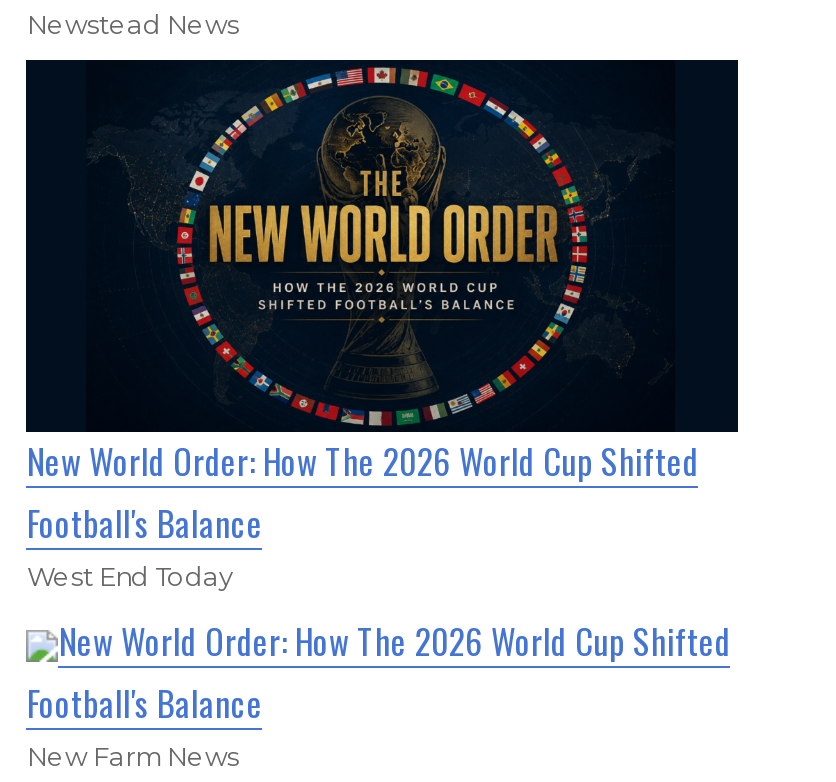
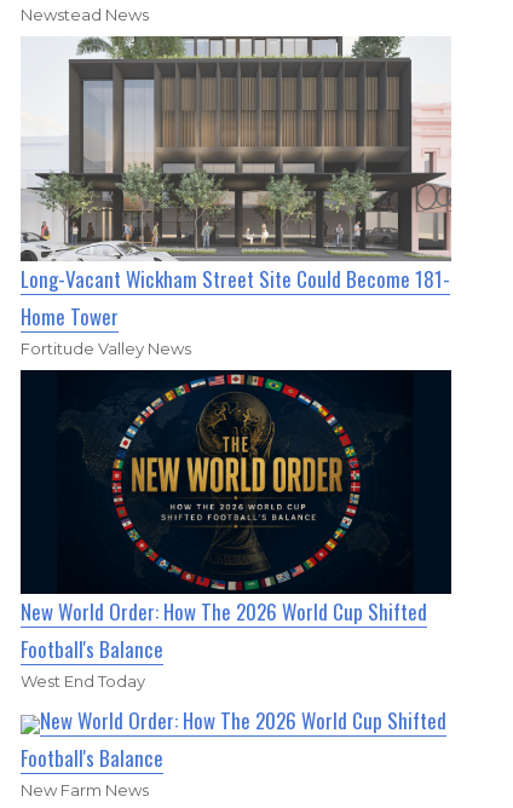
+ [image]
+ Long-Vacant Wickham Street Site Could Become 181-
+ Home Tower
+ Fortitude Valley News
